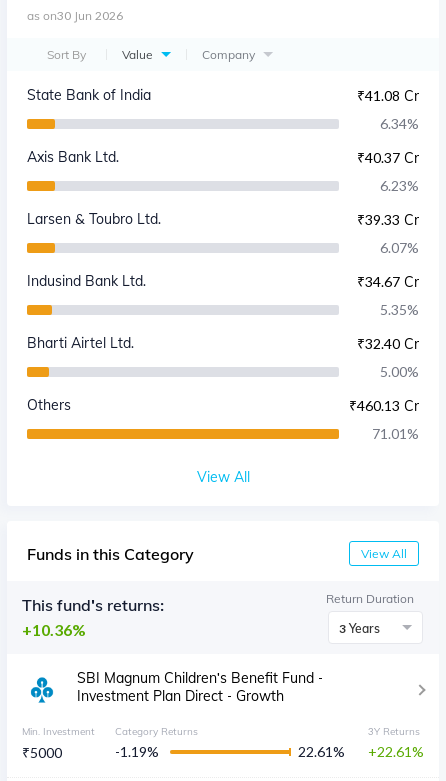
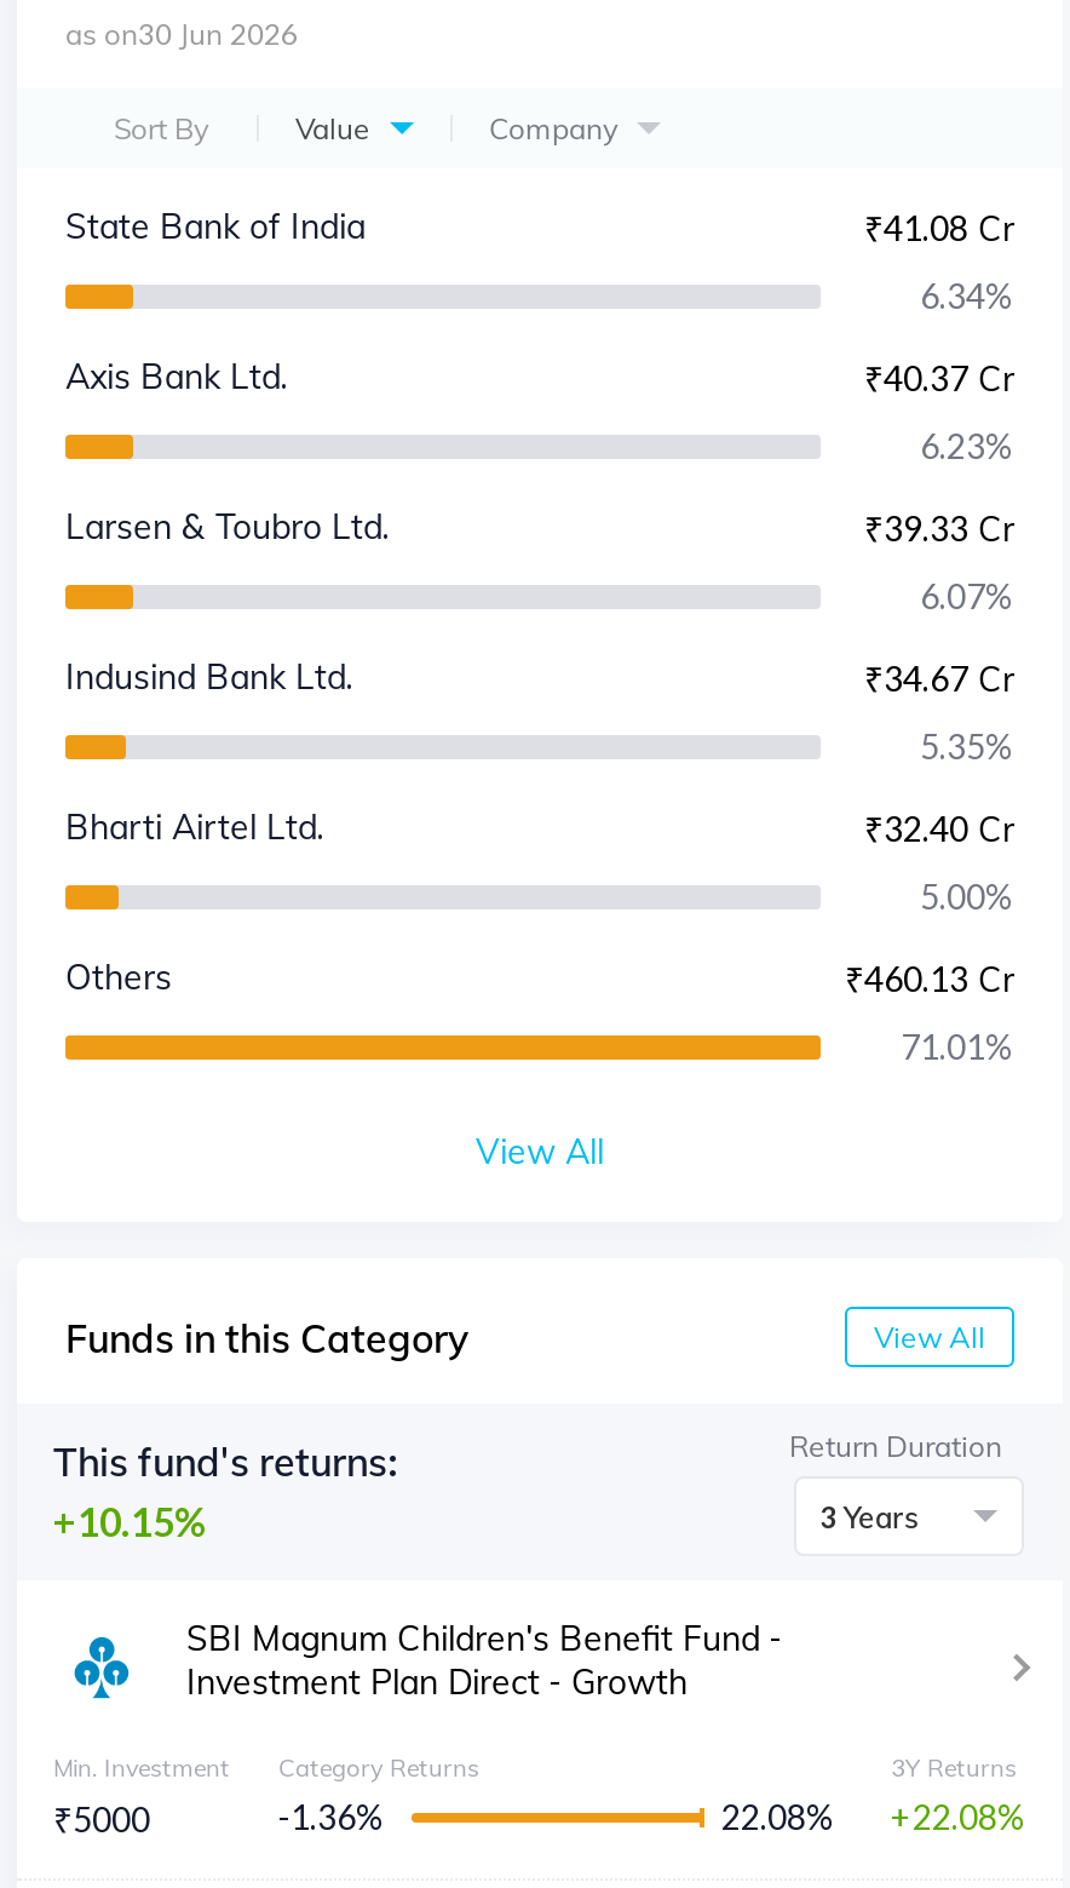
- 10.36%
+ 10.15%

- -1.19%
+ -1.36%

- 22.61%
+ 22.08%

- 22.61
+ 22.08
